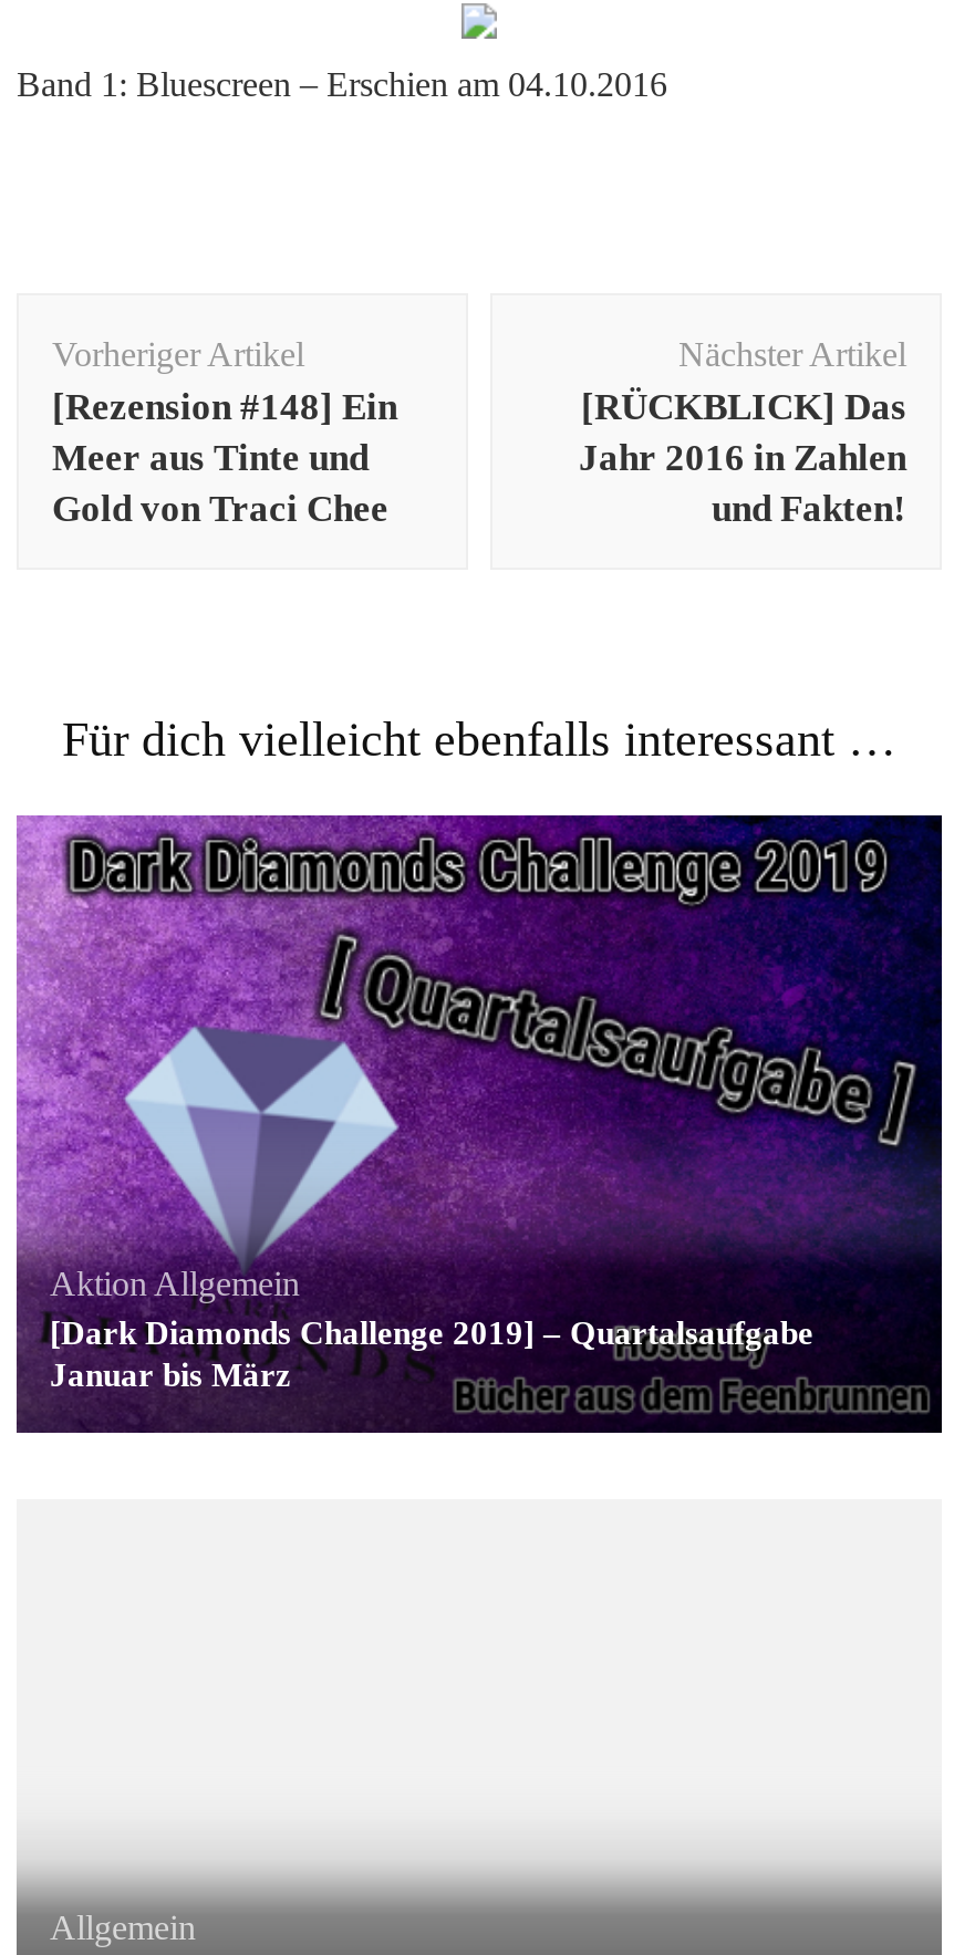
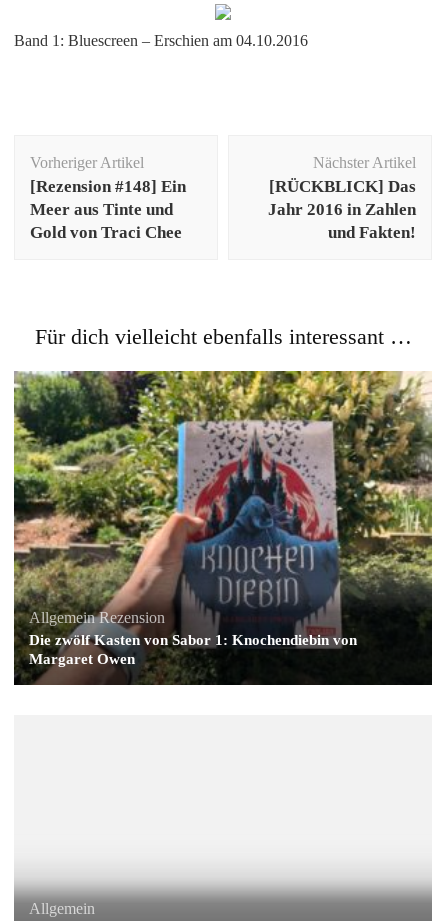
- [image]
- Aktion Allgemein
- [Dark Diamonds Challenge 2019] – Quartalsaufgabe
- Januar bis März
+ [image]
+ Allgemein Rezension
+ Die zwölf Kasten von Sabor 1: Knochendiebin von
+ Margaret Owen
